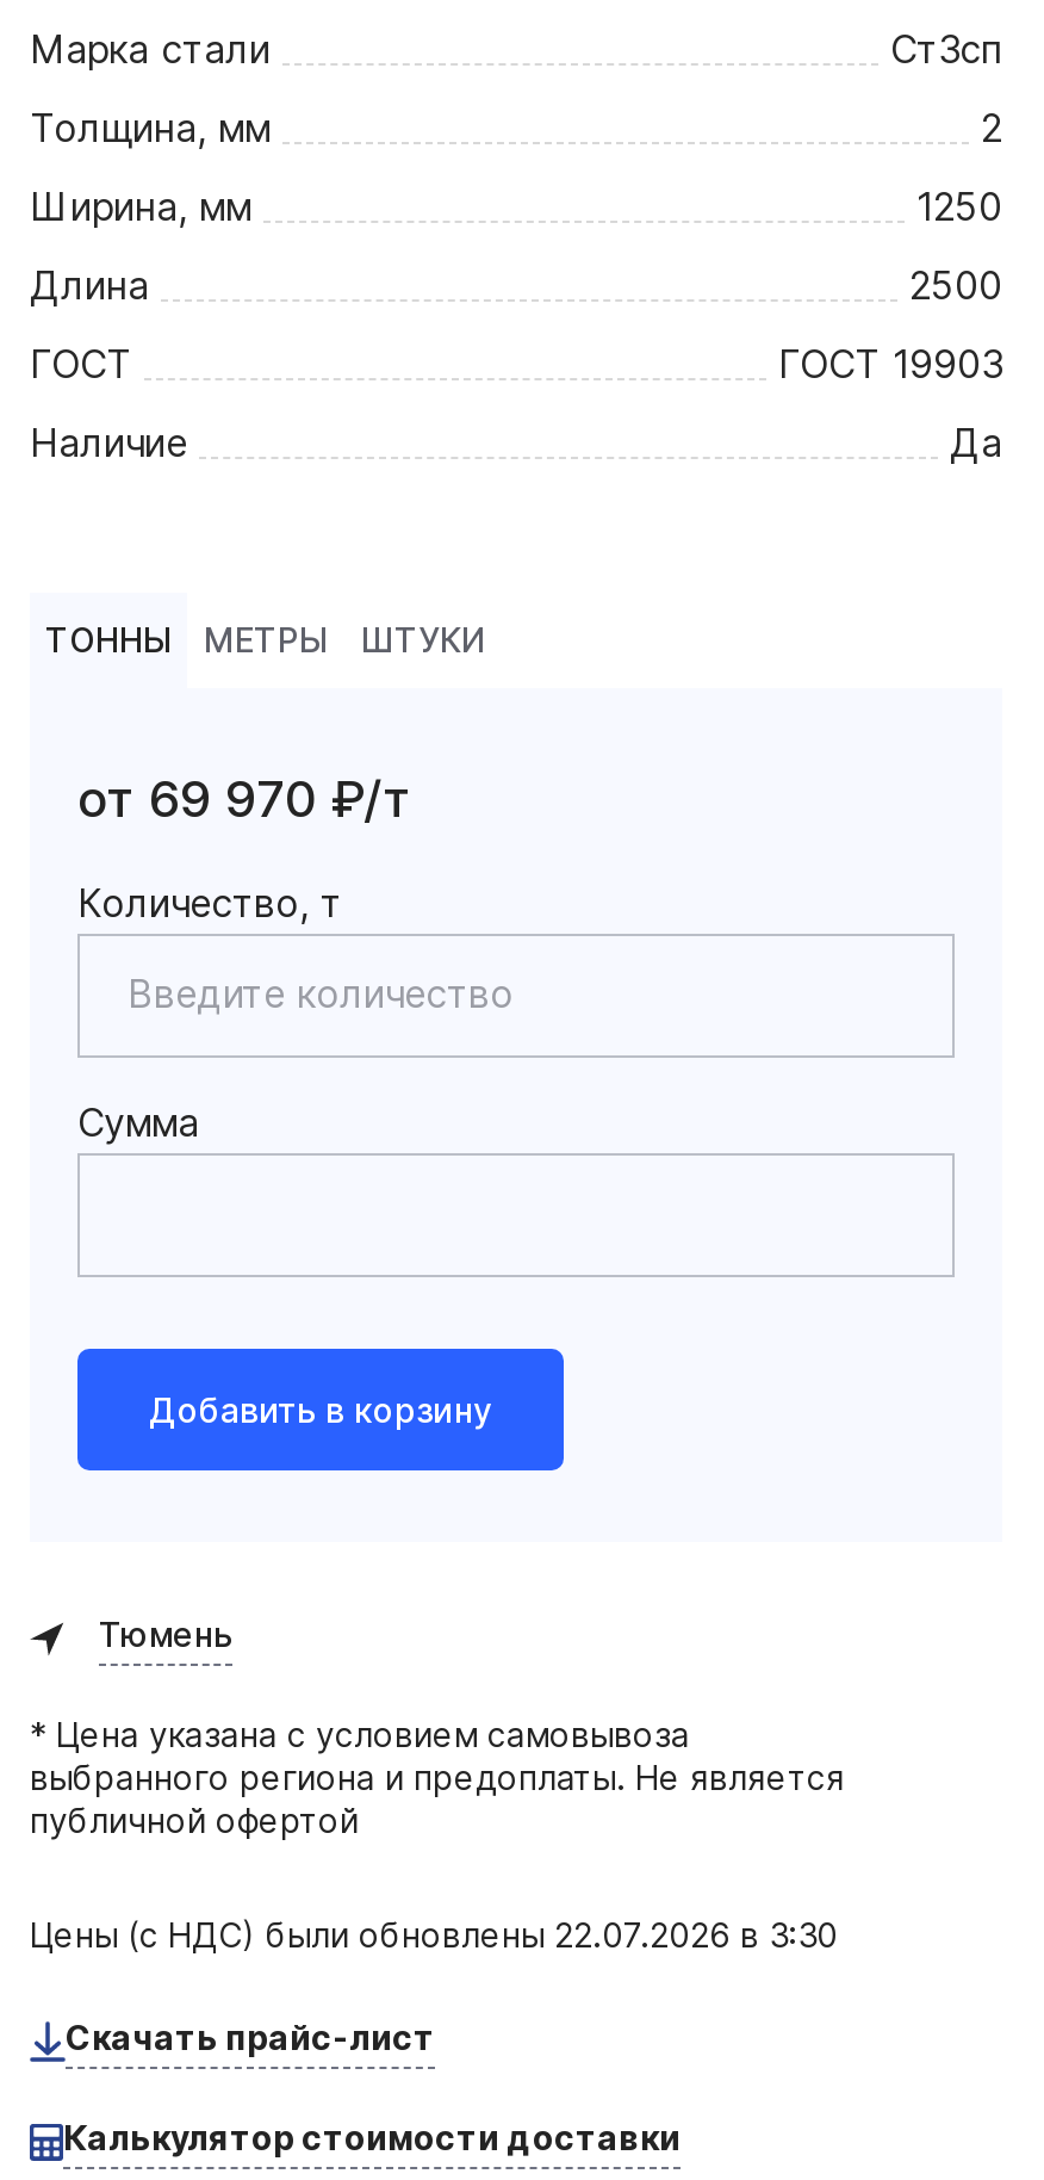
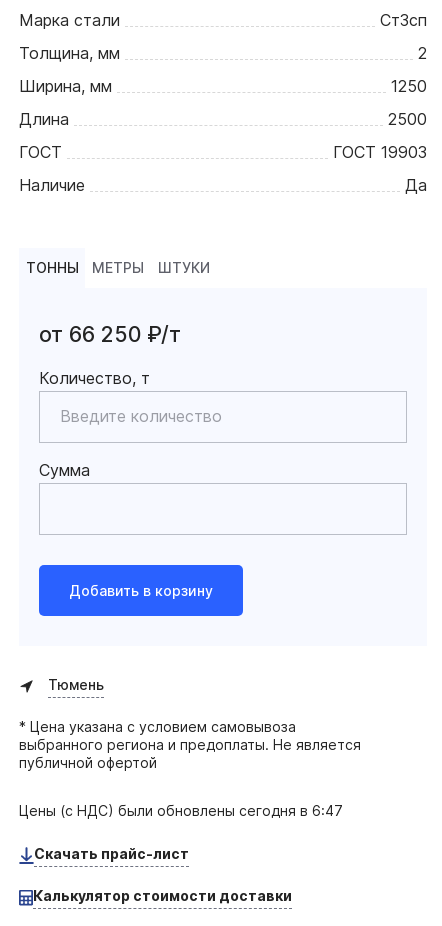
- от 69 970 ₽/т
+ от 66 250 ₽/т

- Цены (с НДС) были обновлены 22.07.2026 в 3:30
+ Цены (с НДС) были обновлены сегодня в 6:47
